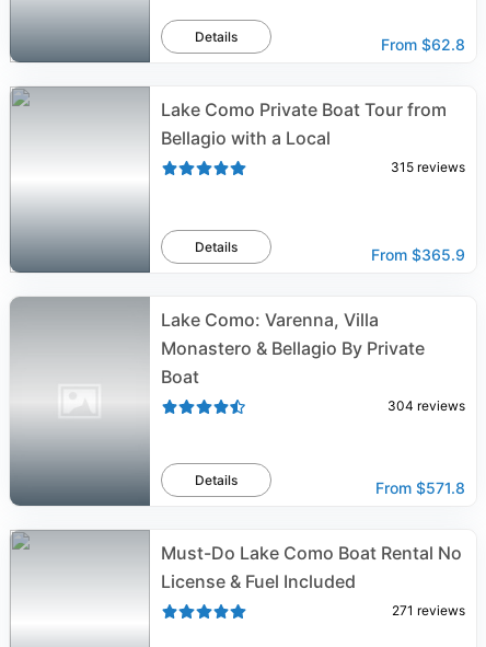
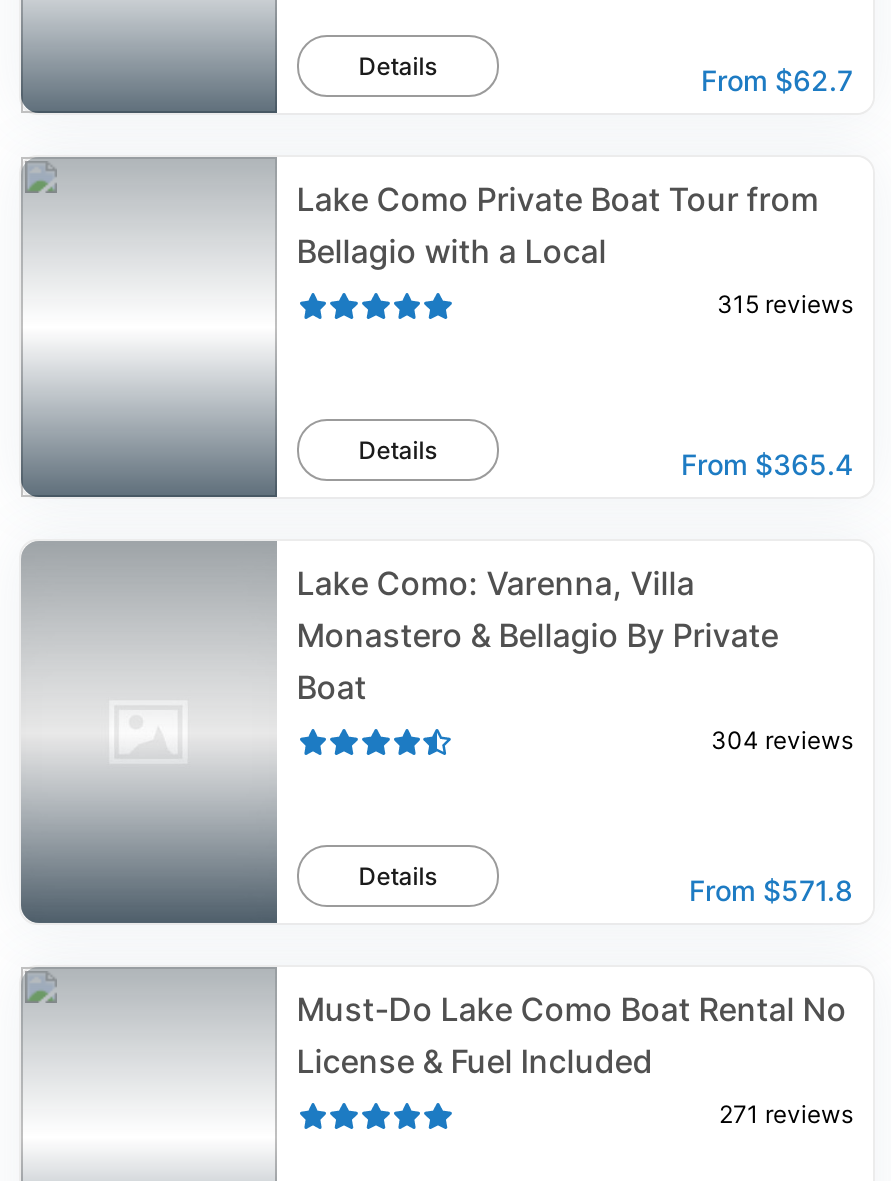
- From $62.8
+ From $62.7

- From $365.9
+ From $365.4
